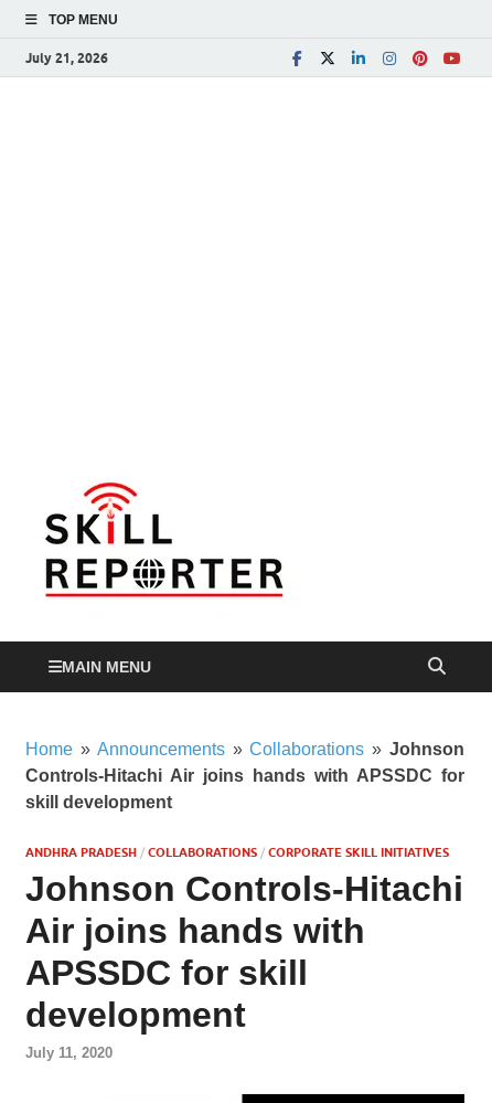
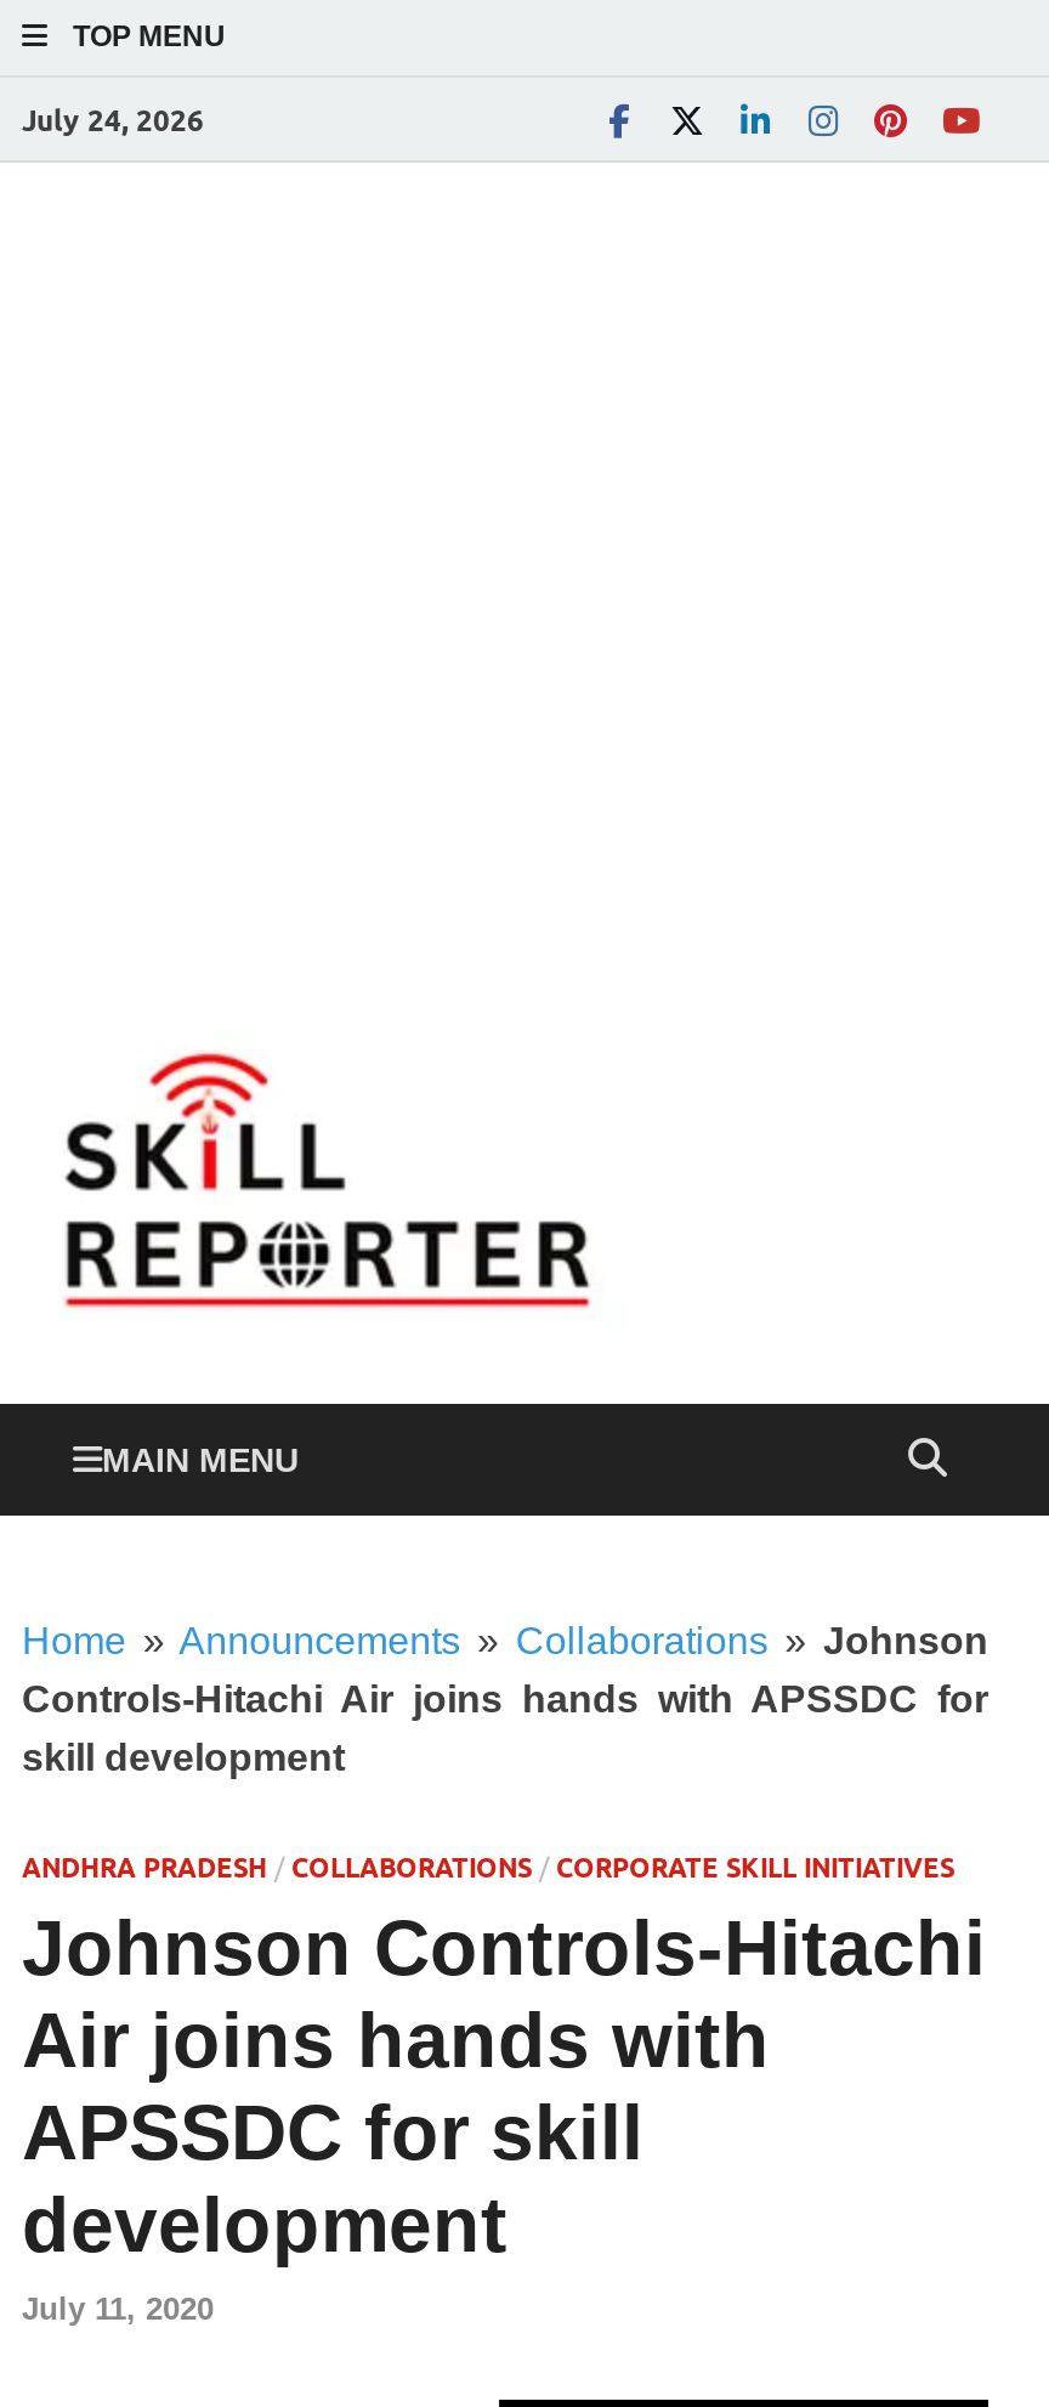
- July 21, 2026
+ July 24, 2026
